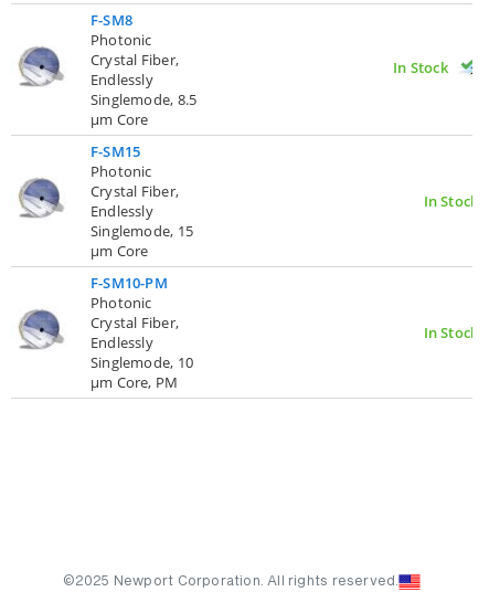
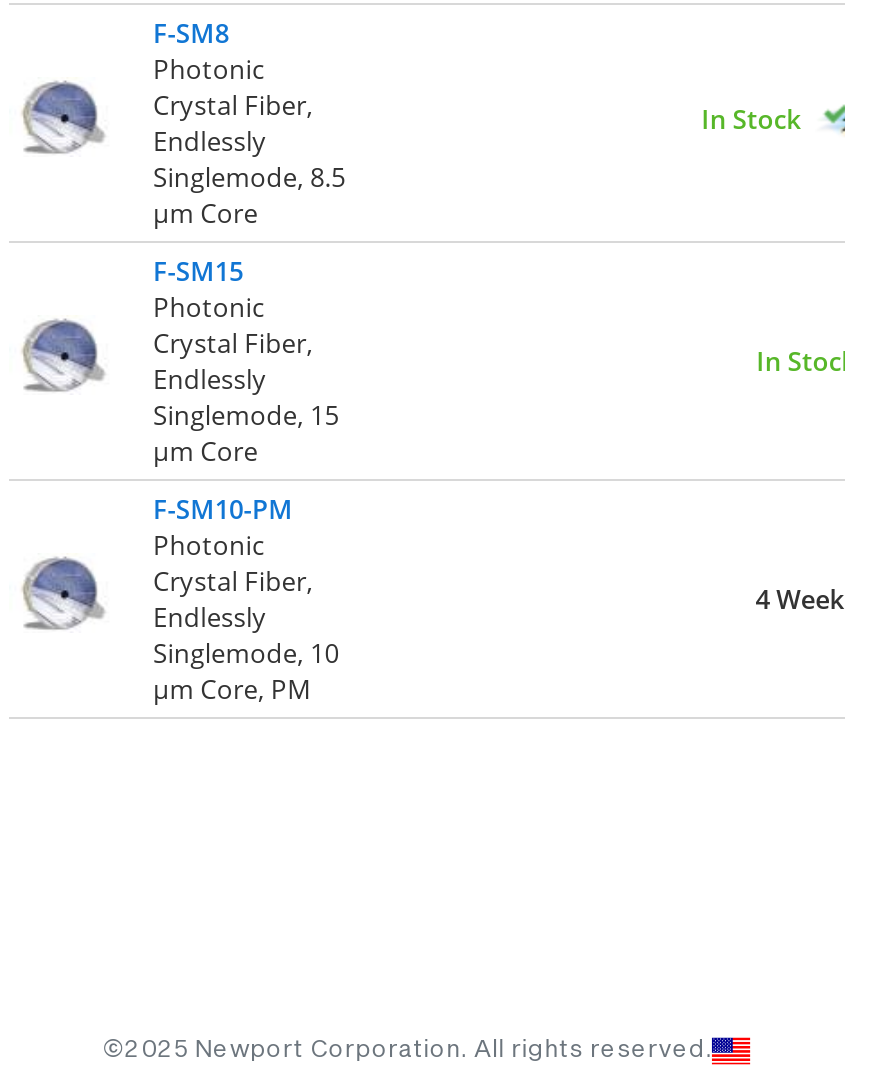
- In Stock
+ 4 Weeks
